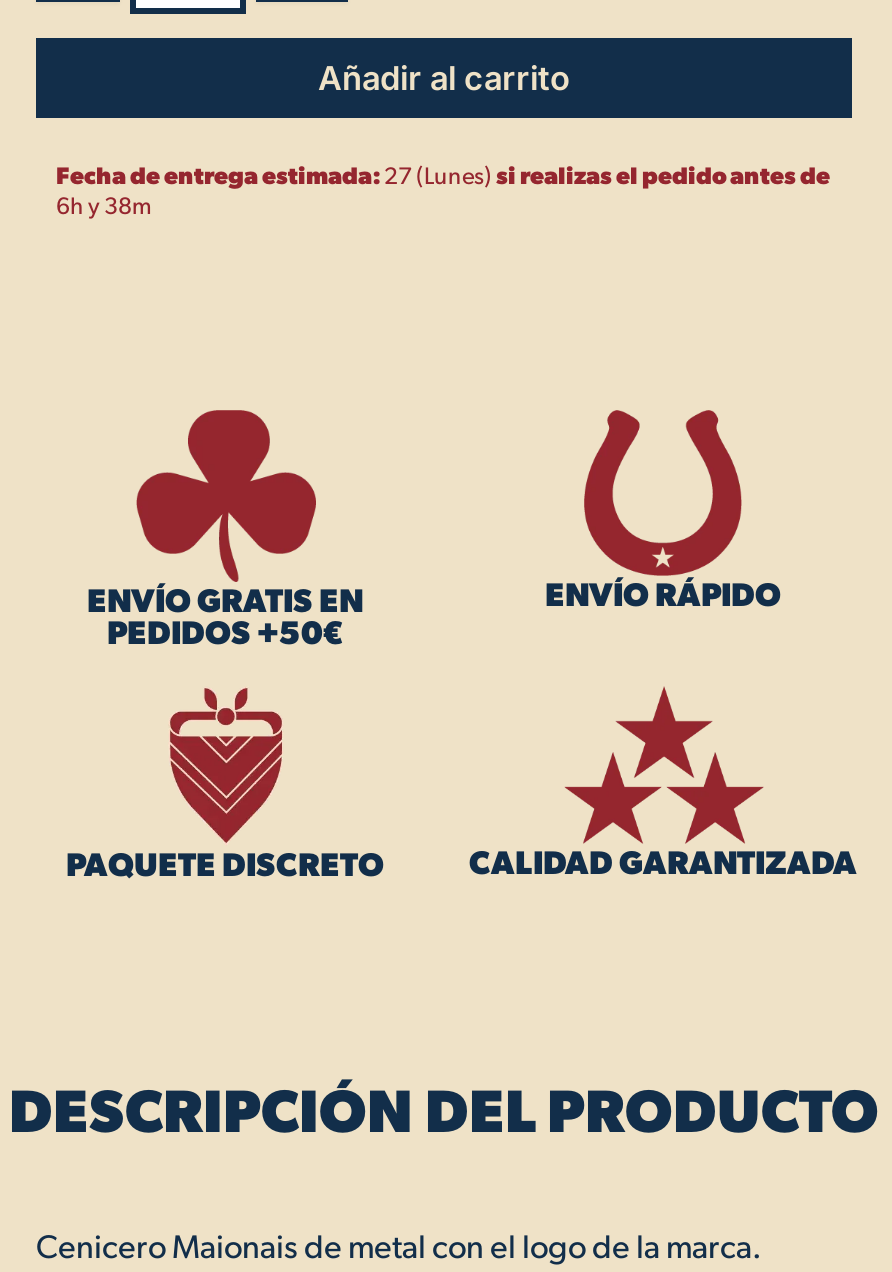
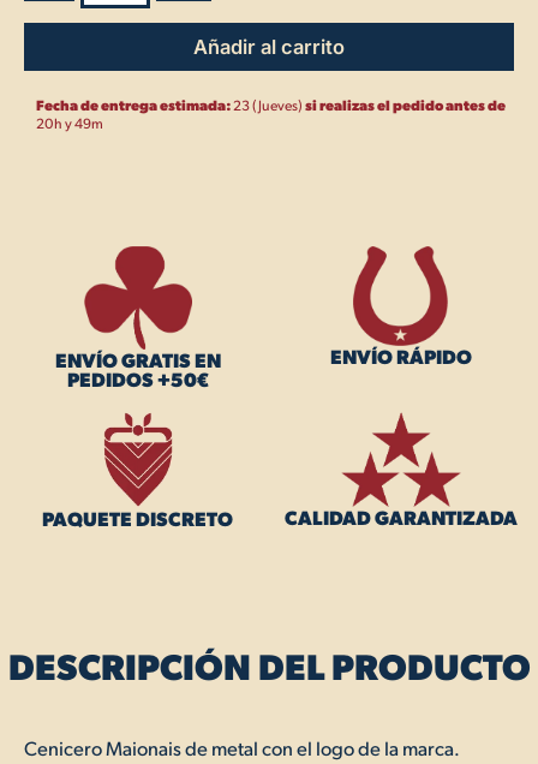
- Fecha de entrega estimada:27 (Lunes) si realizas el pedido antes de
+ Fecha de entrega estimada:23 (Jueves) si realizas el pedido antes de

- 6h y 38m
+ 20h y 49m
